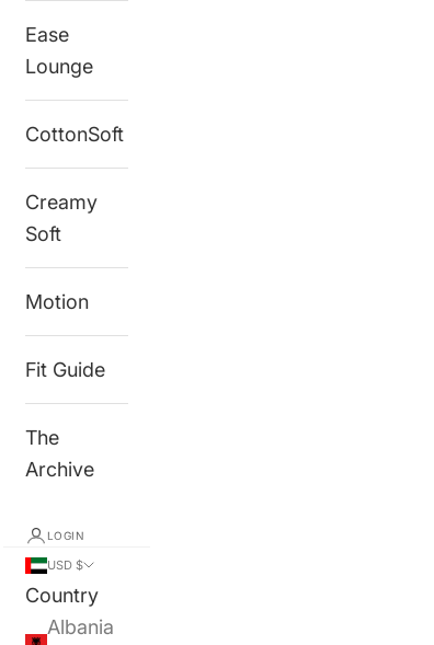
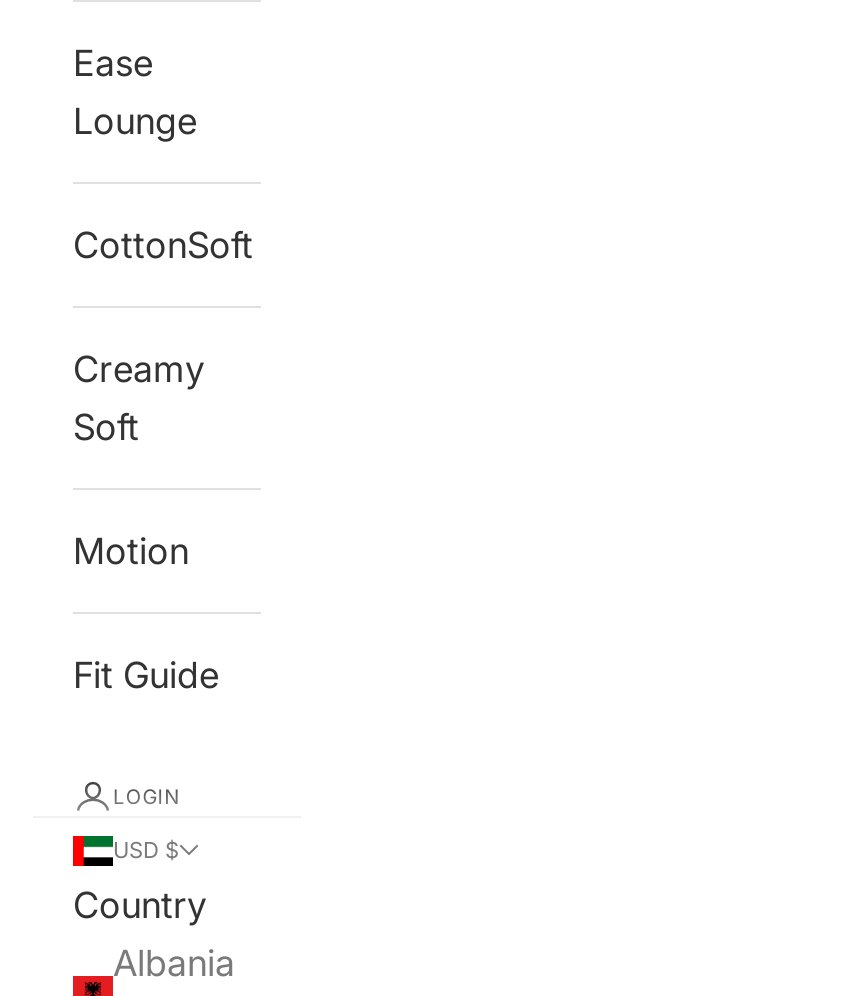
- The
- Archive
